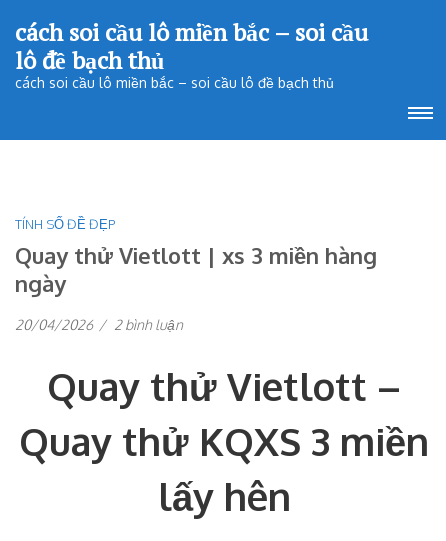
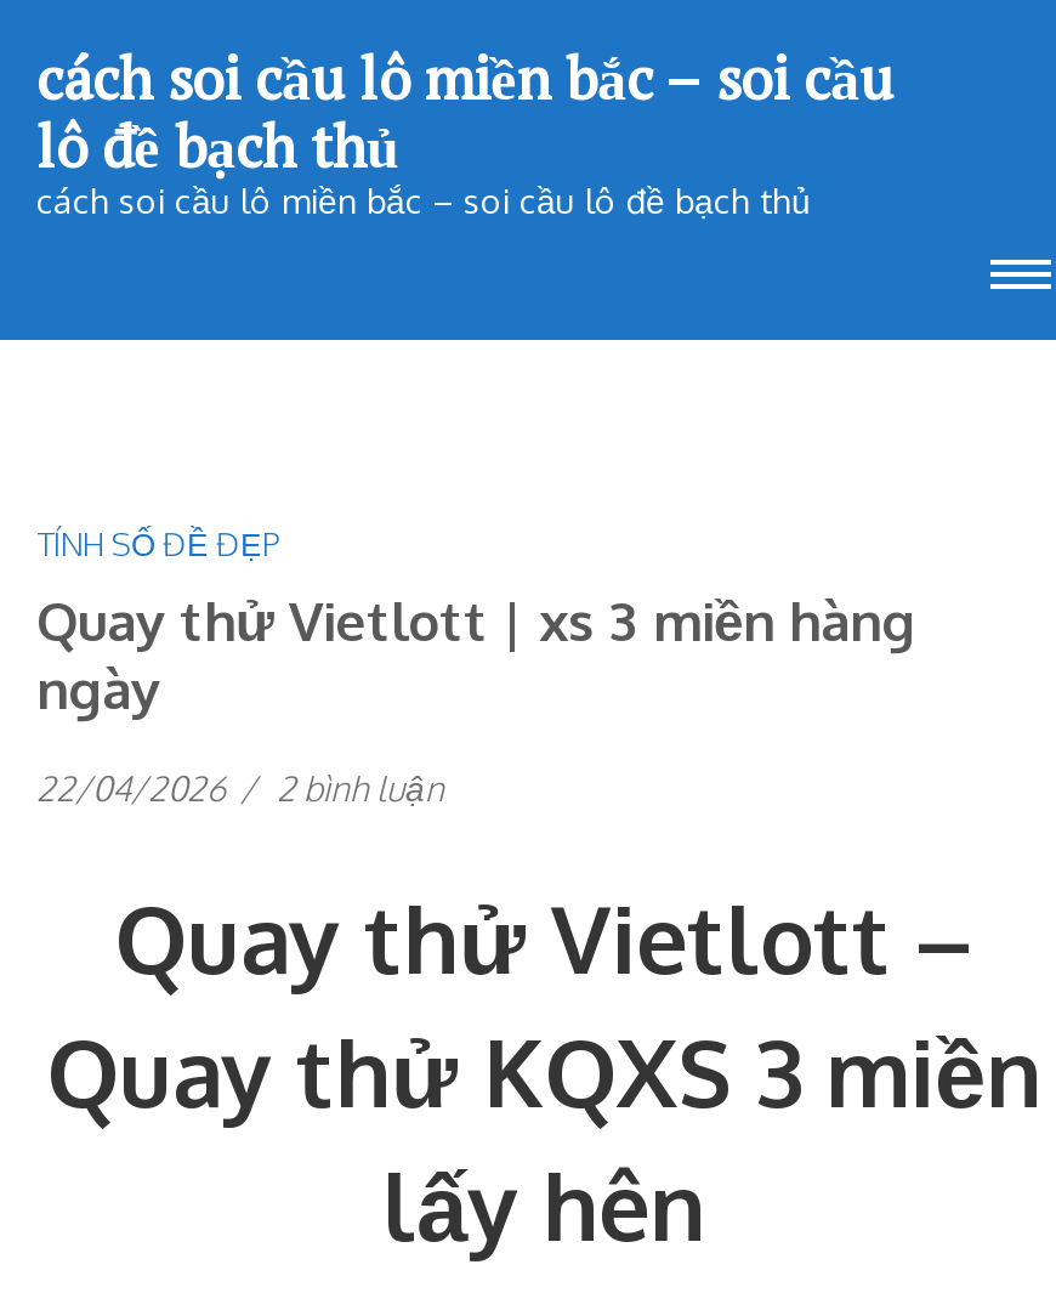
- 20/04/2026 / 2 bình luận ở
+ 22/04/2026 / 2 bình luận ở
